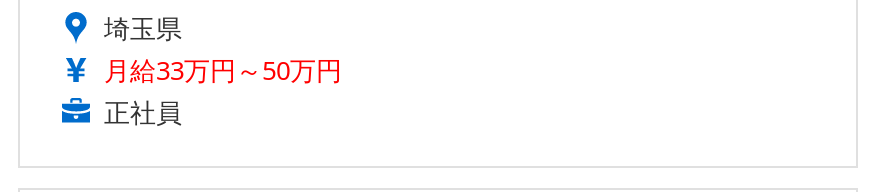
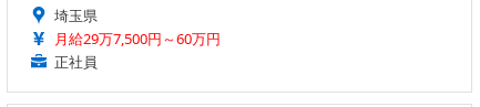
- 月給33万円～50万円
+ 月給29万7,500円～60万円
